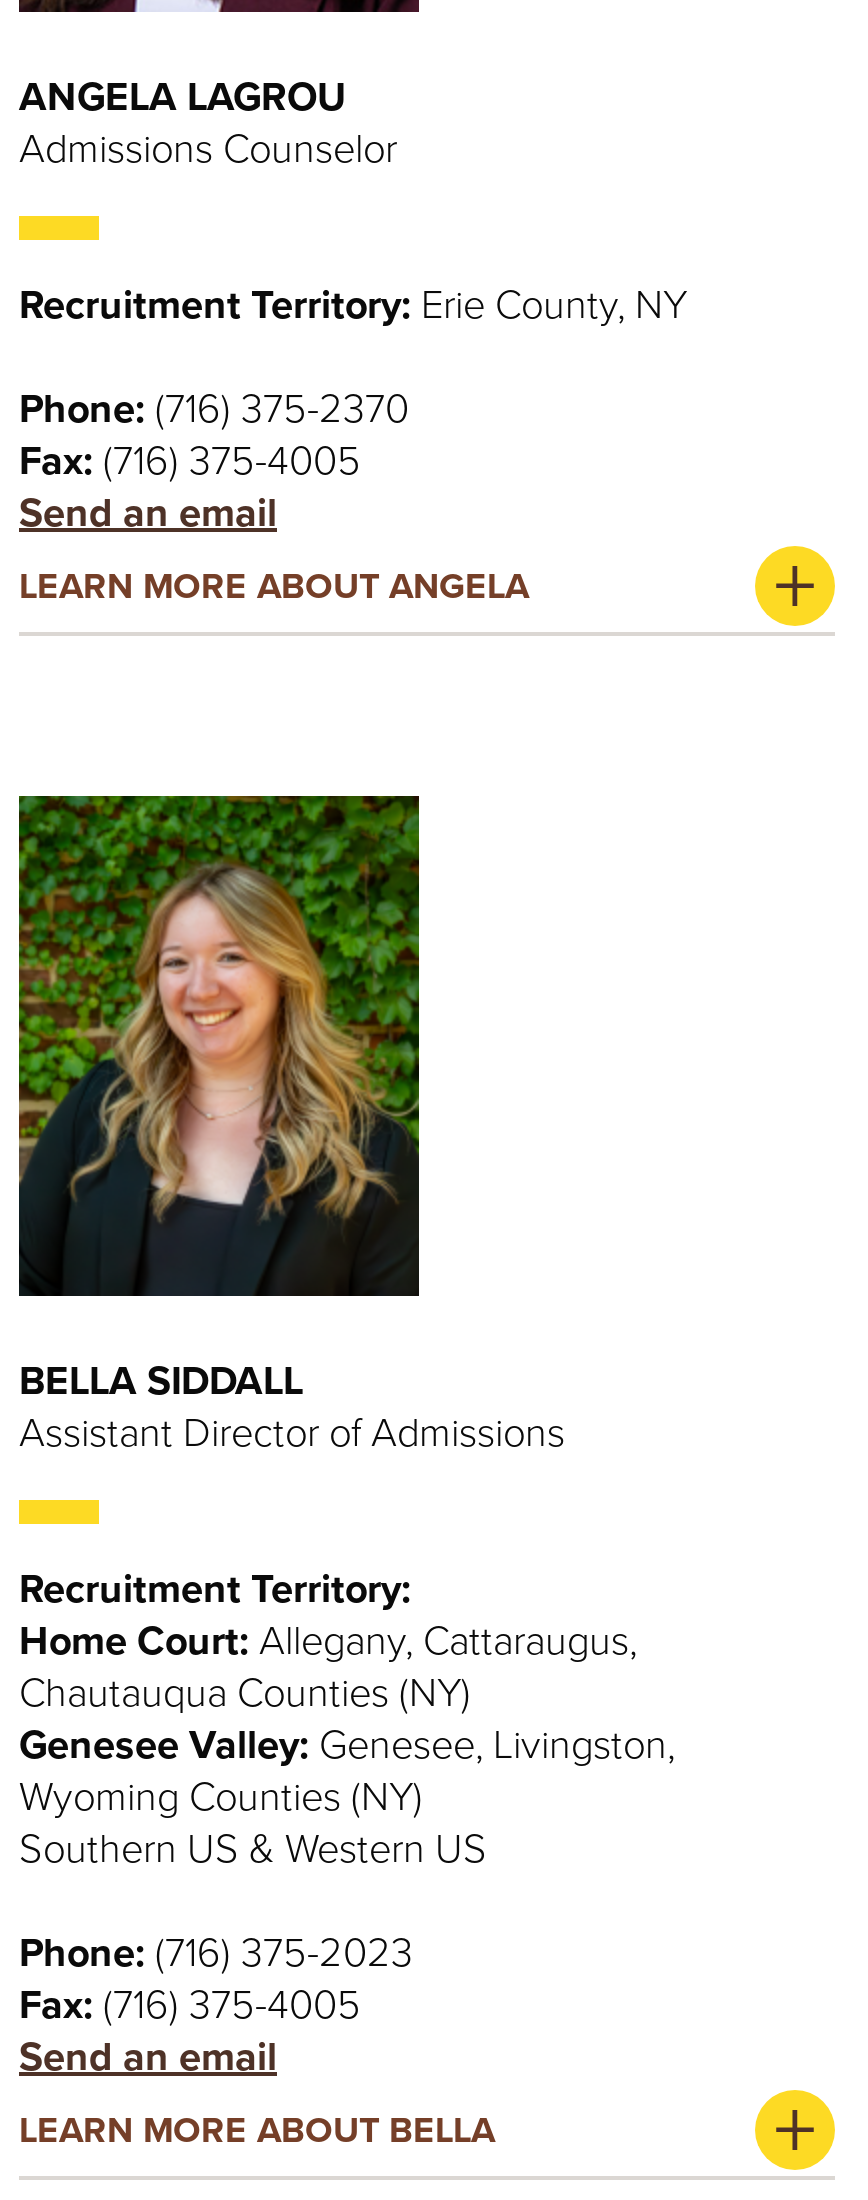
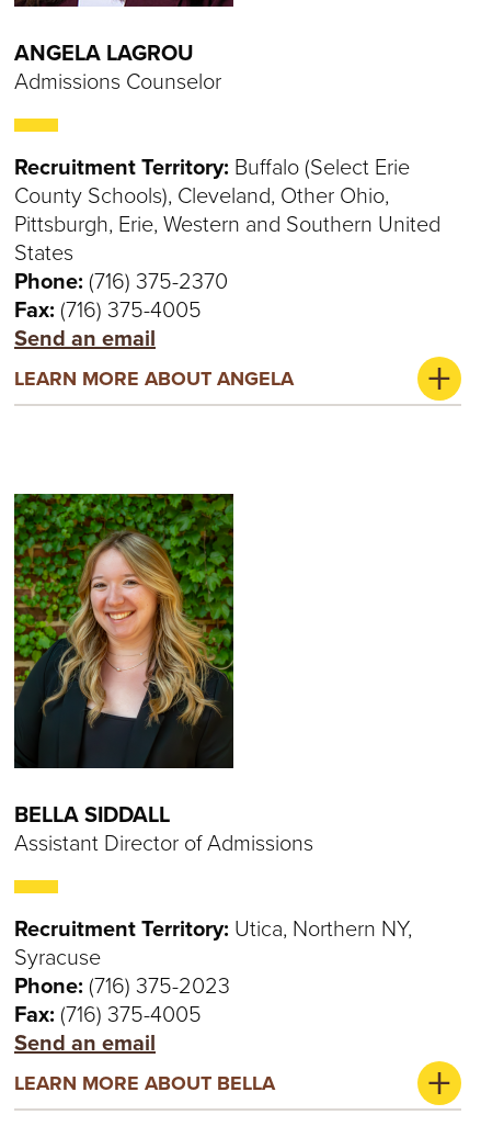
- Recruitment Territory: Erie County, NY
+ Recruitment Territory: Buffalo (Select Erie
+ County Schools), Cleveland, Other Ohio,
+ Pittsburgh, Erie, Western and Southern United
+ States

moved down: [image] | Phone: (716) 375-2370 | Fax: (716) 375-4005 | Send an email | LEARN MORE ABOUT ANGELA | BELLA SIDDALL | Assistant Director of Admissions

- Recruitment Territory:
- Home Court: Allegany, Cattaraugus,
- Chautauqua Counties (NY)
- Genesee Valley: Genesee, Livingston,
- Wyoming Counties (NY)
- Southern US & Western US
+ Recruitment Territory: Utica, Northern NY,
+ Syracuse
